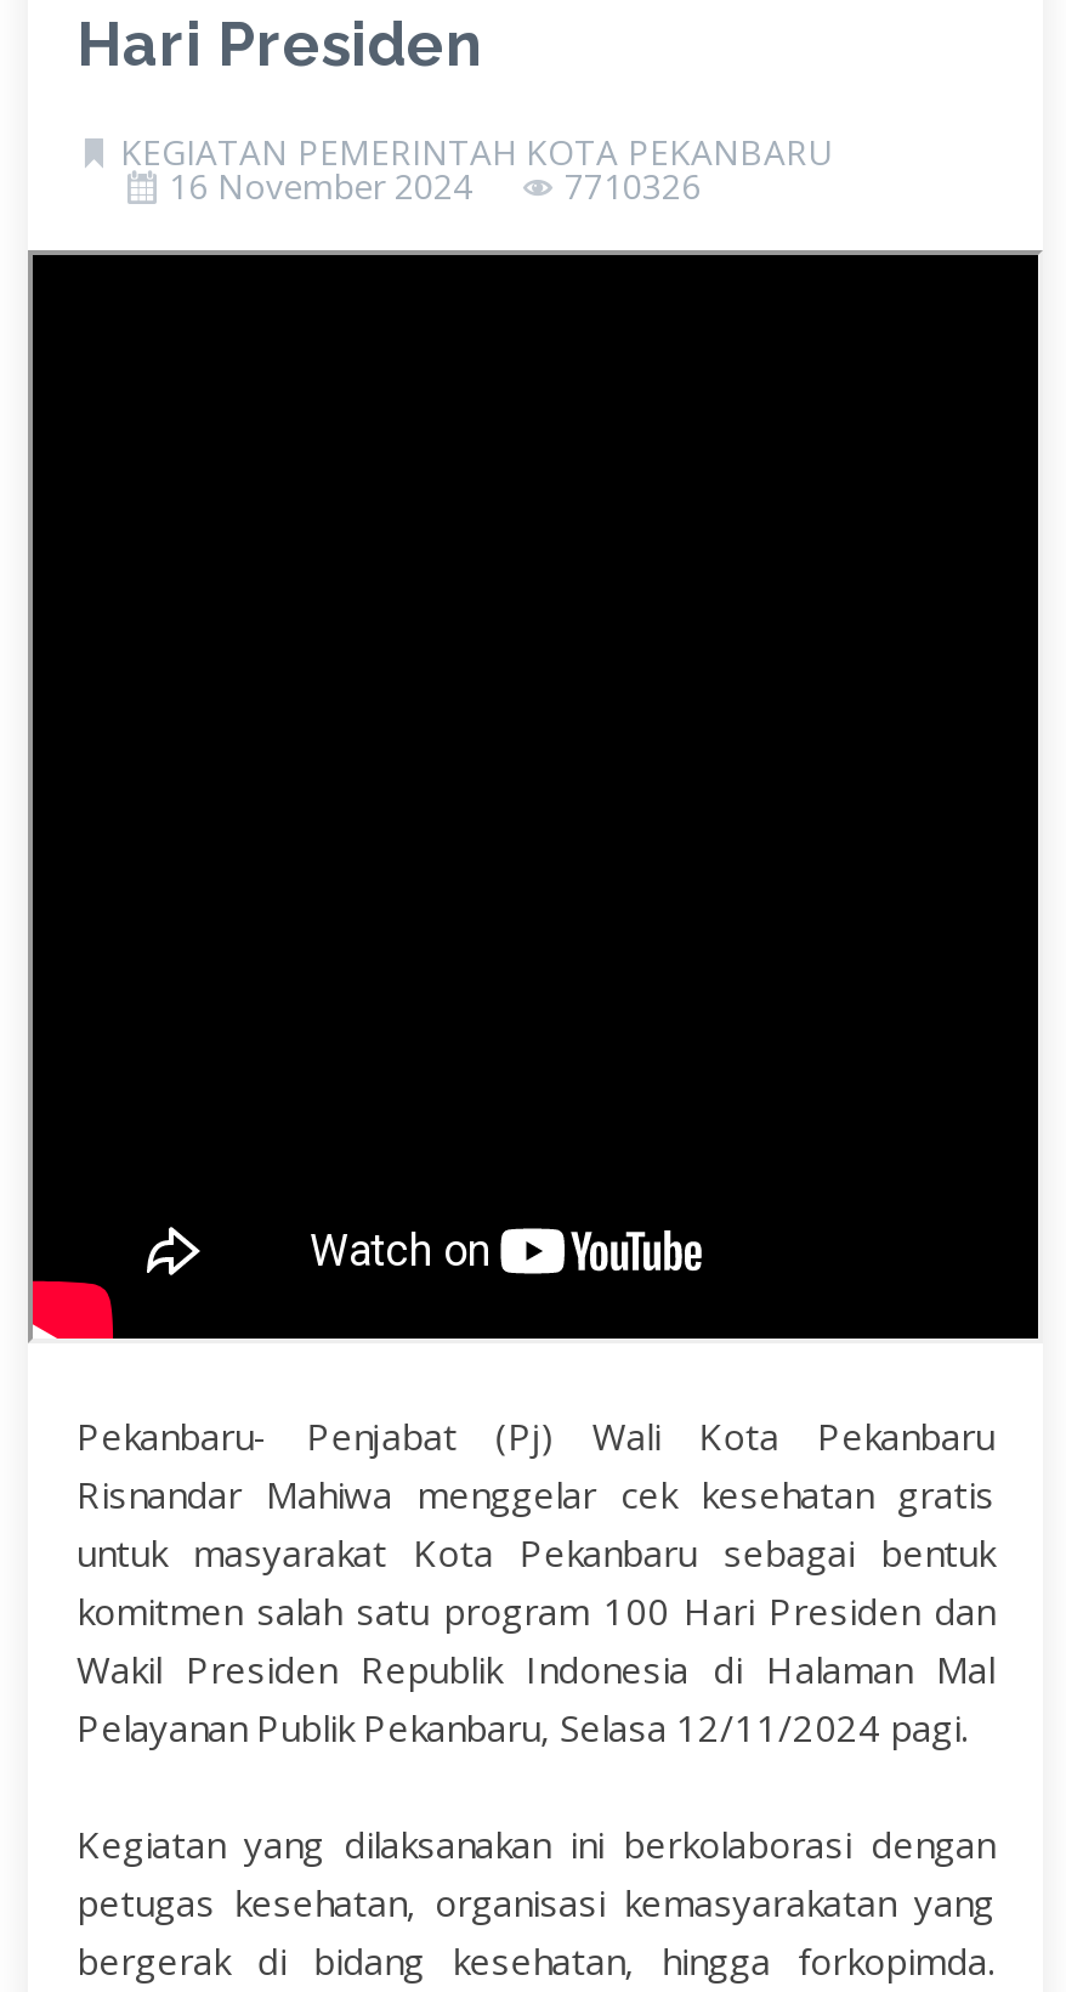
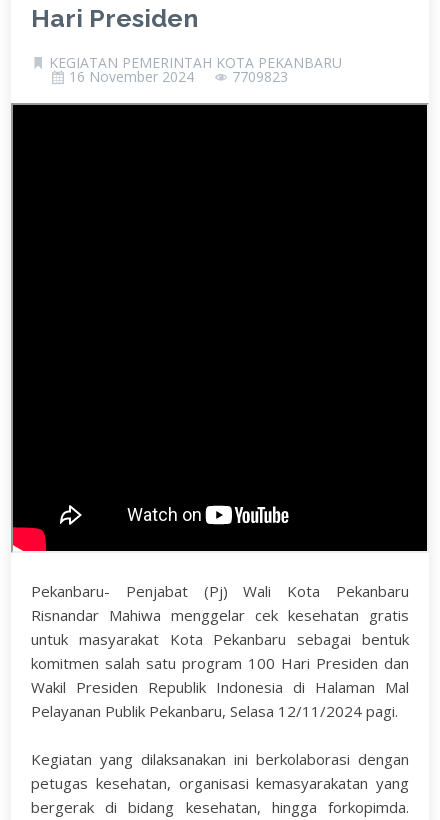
- 16 November 2024 7710326
+ 16 November 2024 7709823
